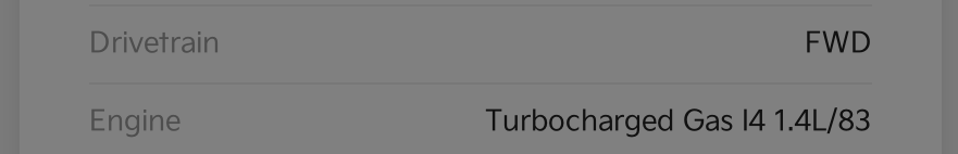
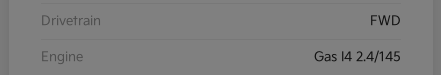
- Turbocharged Gas I4 1.4L/83
+ Gas I4 2.4/145
